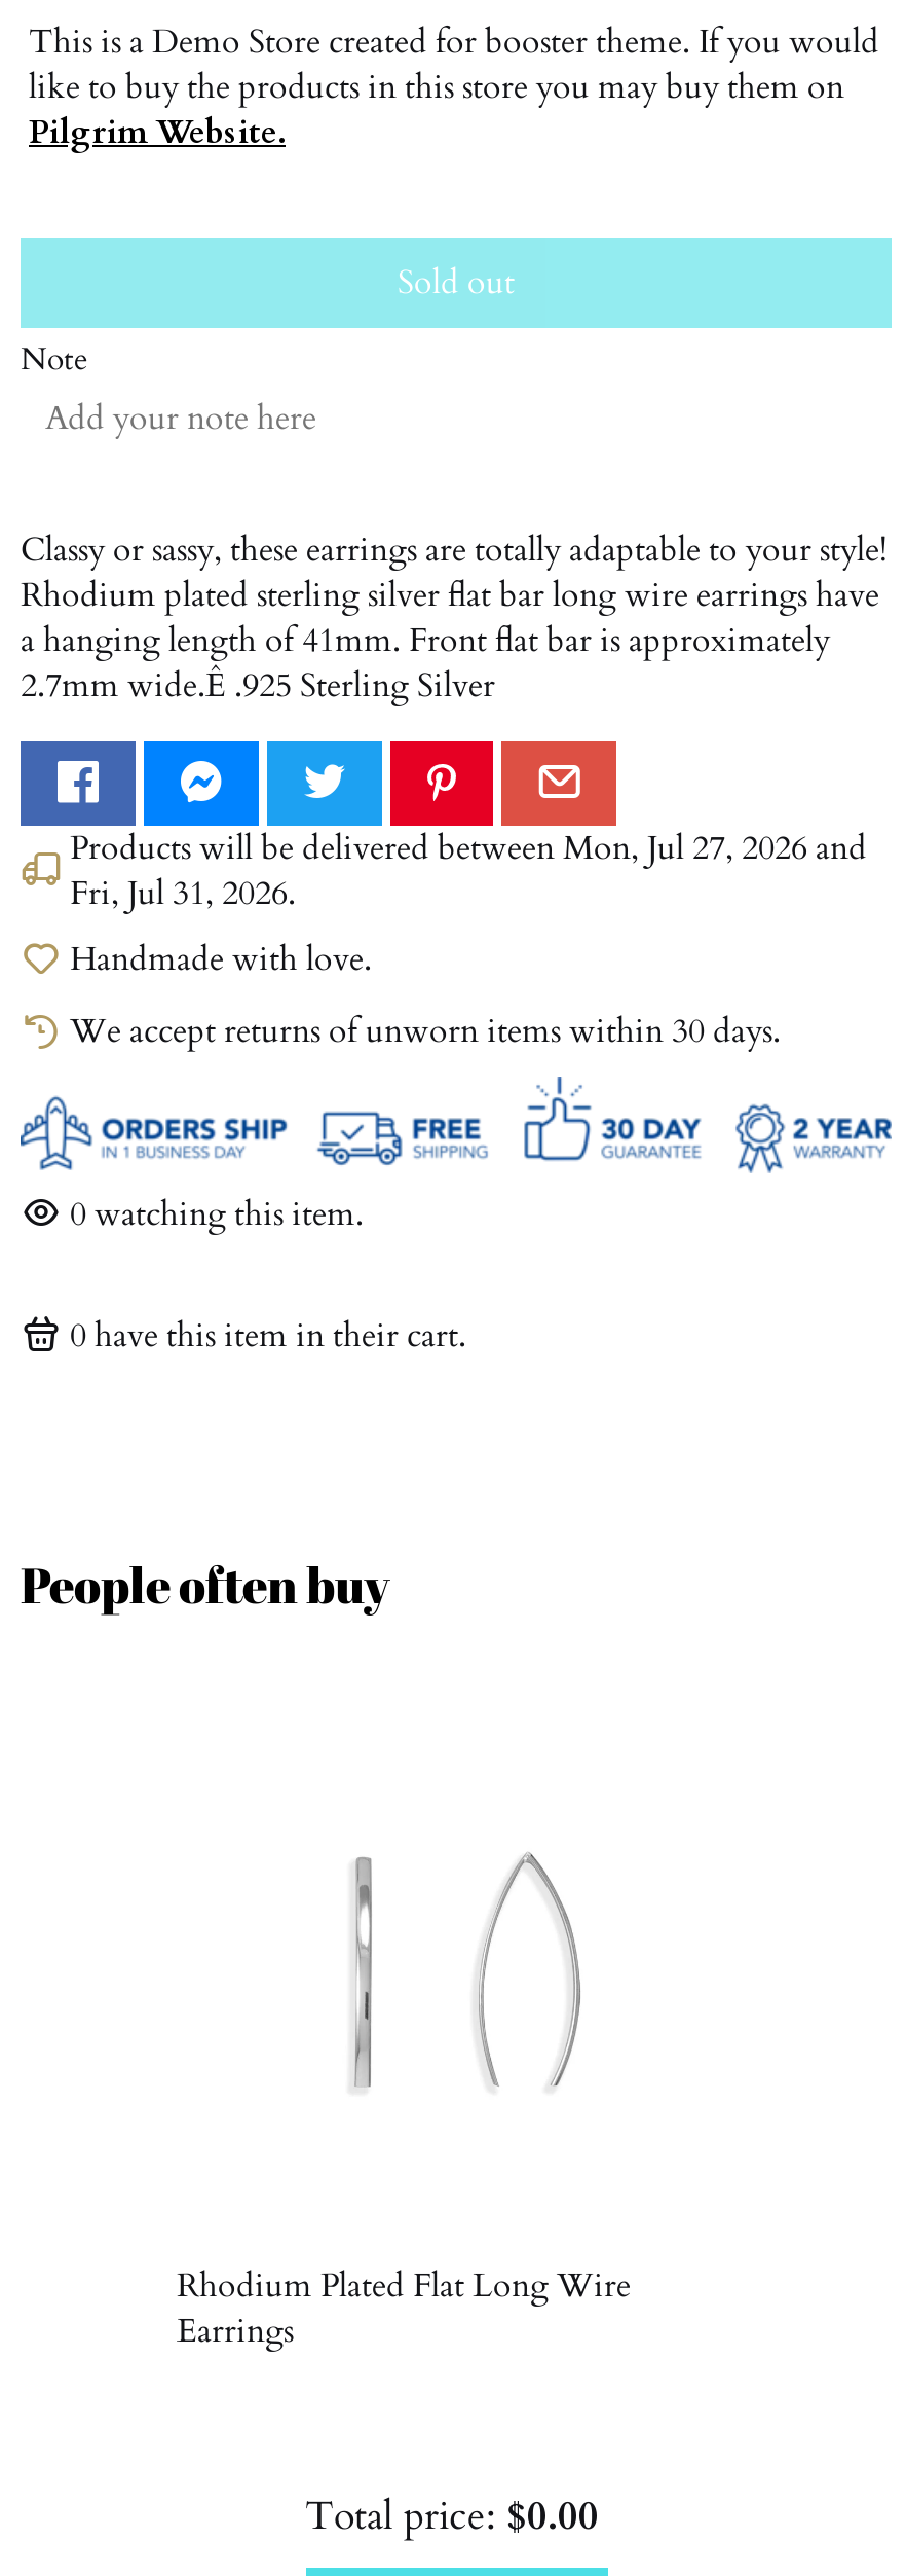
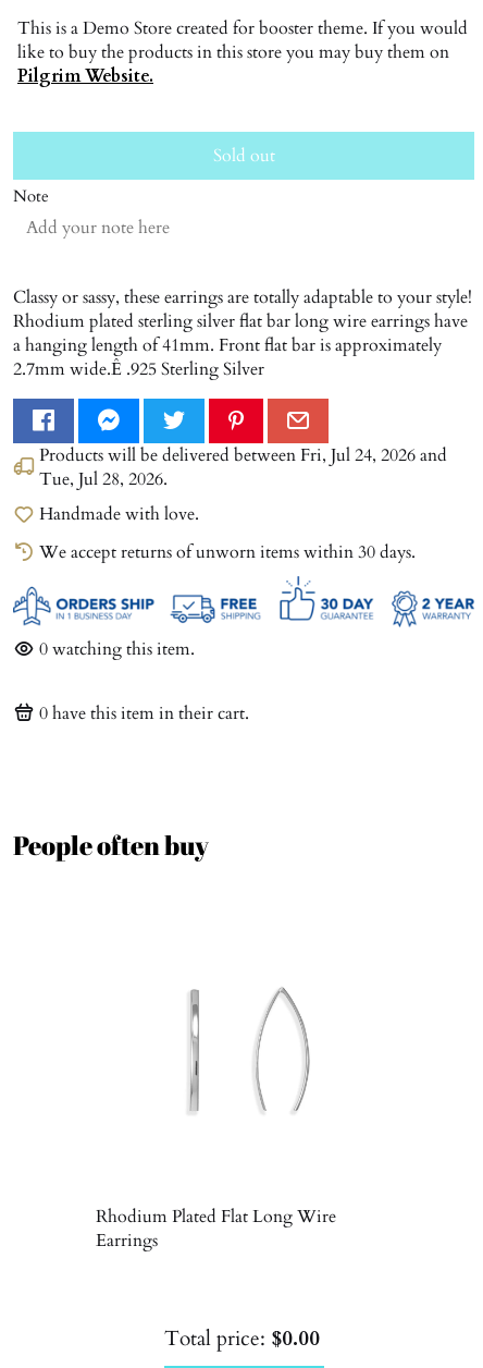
- Products will be delivered betweenMon, Jul 27, 2026 and
+ Products will be delivered betweenFri, Jul 24, 2026 and

- Fri, Jul 31, 2026.
+ Tue, Jul 28, 2026.
